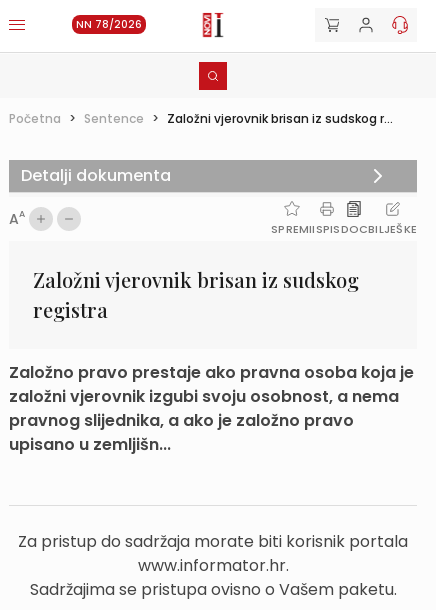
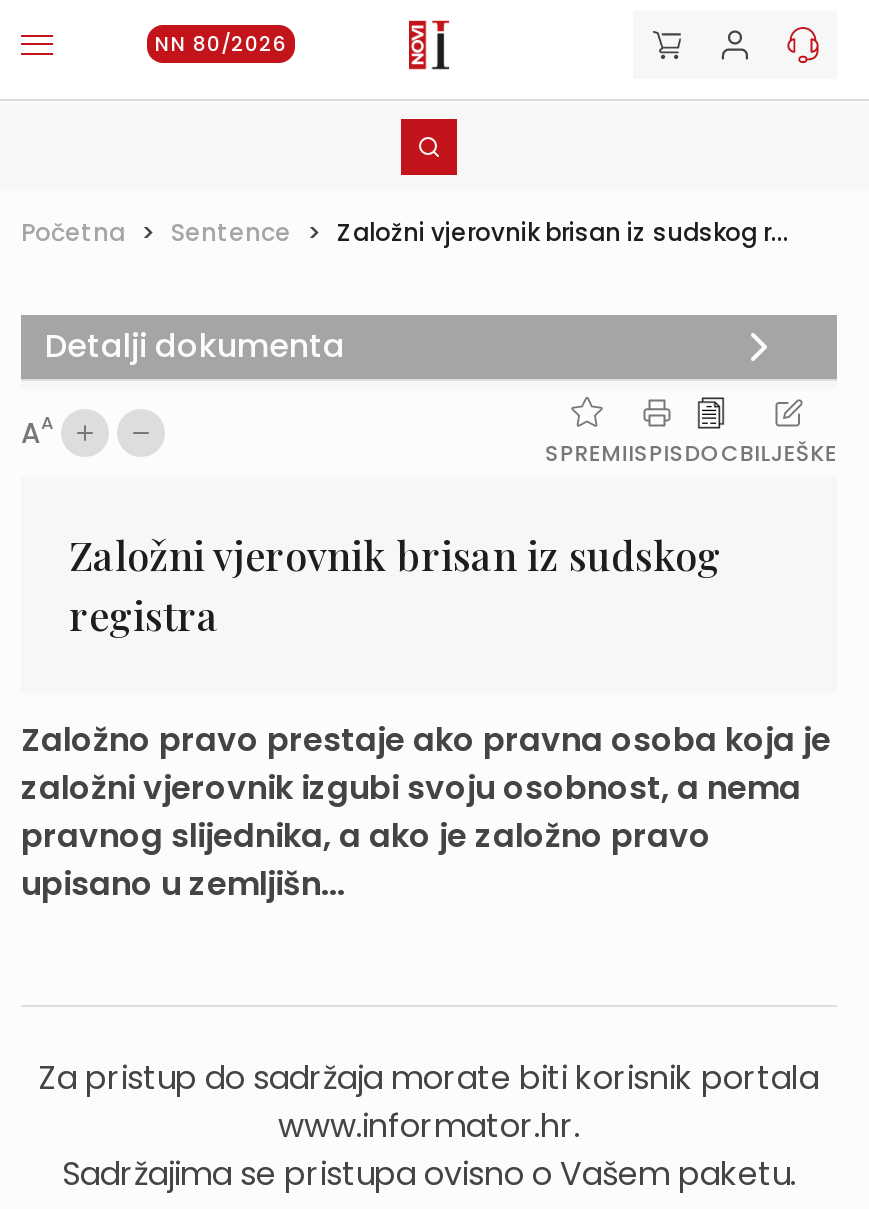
- NN 78/2026
+ NN 80/2026
